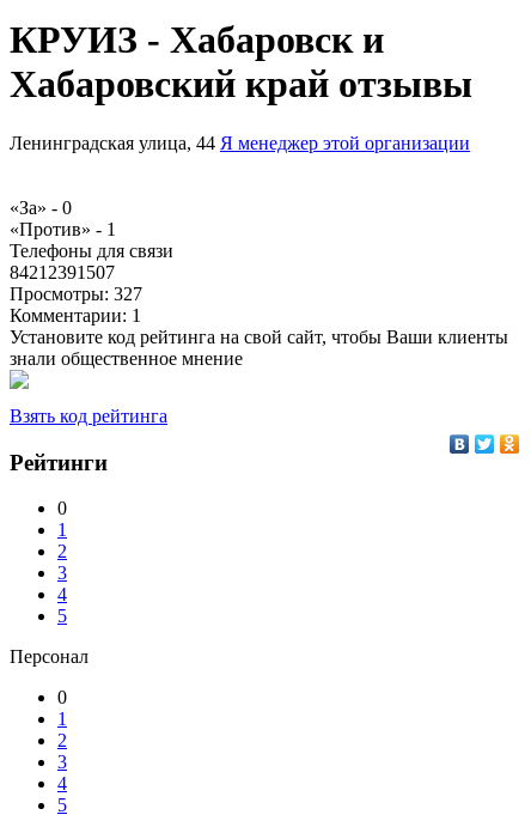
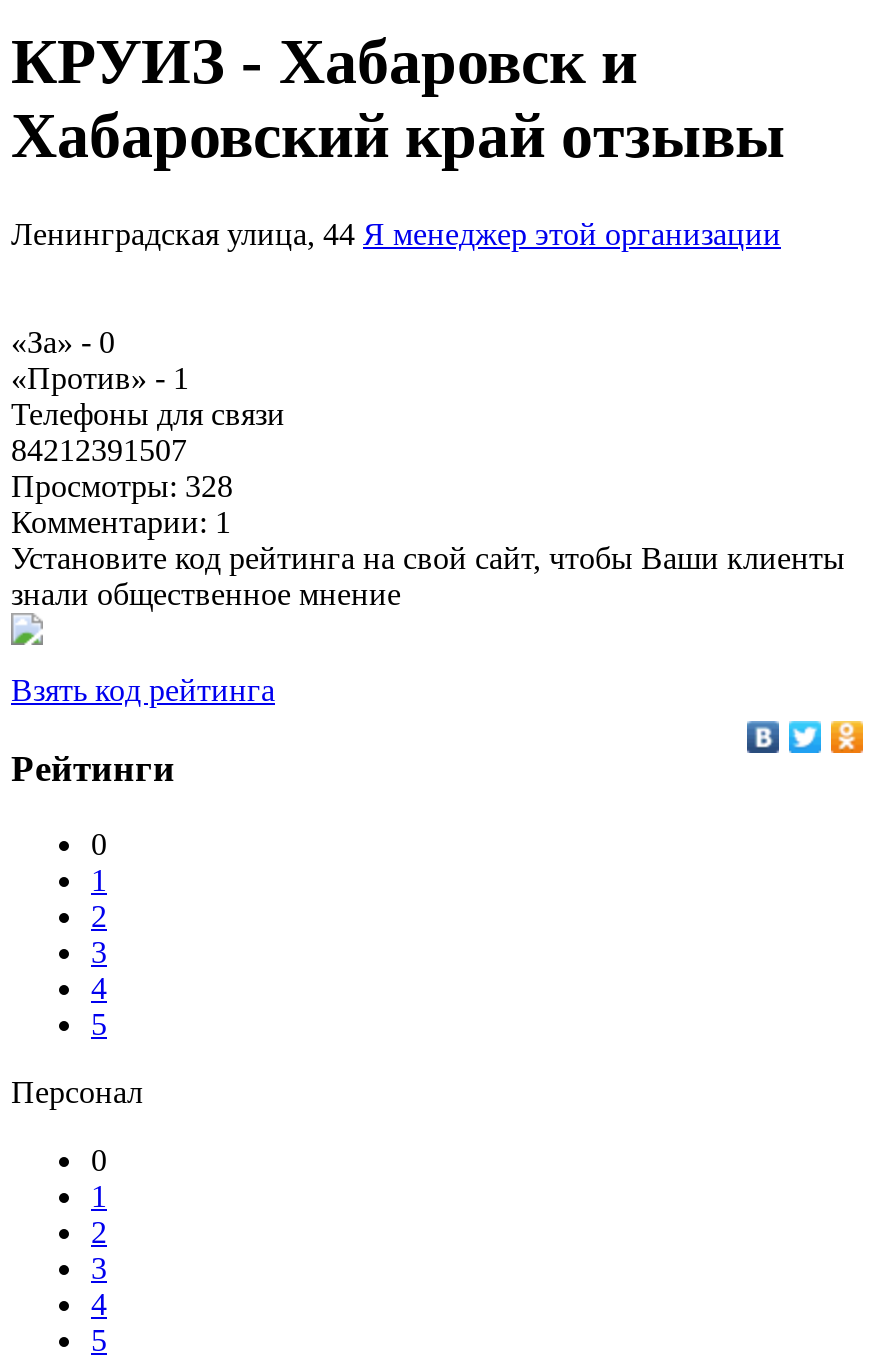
- Просмотры: 327
+ Просмотры: 328
